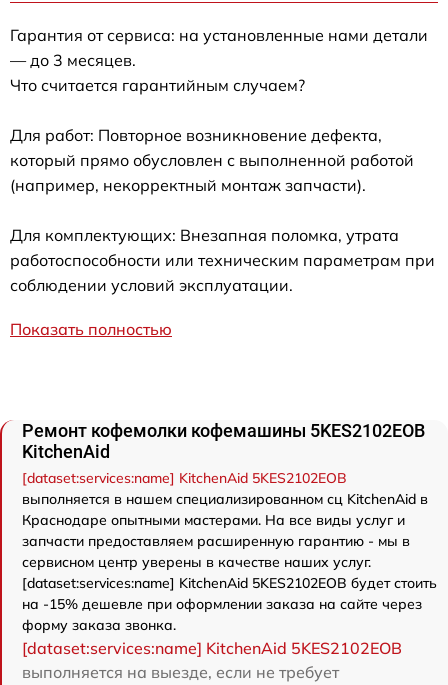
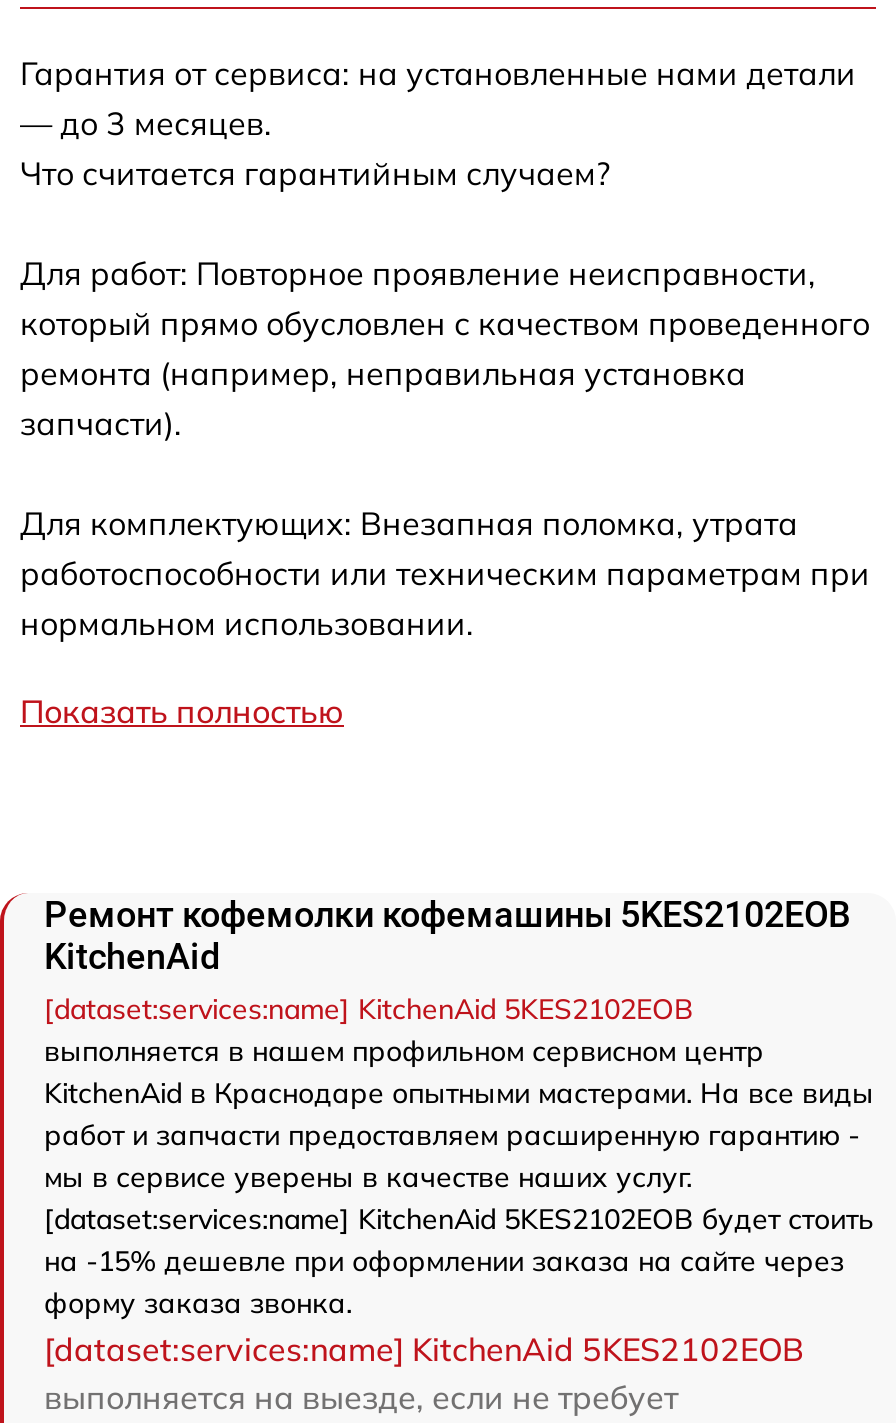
- Для работ: Повторное возникновение дефекта,
- который прямо обусловлен с выполненной работой
- (например, некорректный монтаж запчасти).
+ Для работ: Повторное проявление неисправности,
+ который прямо обусловлен с качеством проведенного
+ ремонта (например, неправильная установка
+ запчасти).

- соблюдении условий эксплуатации.
+ нормальном использовании.

- выполняется в нашем специализированном сц KitchenAid в
- Краснодаре опытными мастерами. На все виды услуг и
- запчасти предоставляем расширенную гарантию - мы в
- сервисном центр уверены в качестве наших услуг.
+ выполняется в нашем профильном сервисном центр
+ KitchenAid в Краснодаре опытными мастерами. На все виды
+ работ и запчасти предоставляем расширенную гарантию -
+ мы в сервисе уверены в качестве наших услуг.
